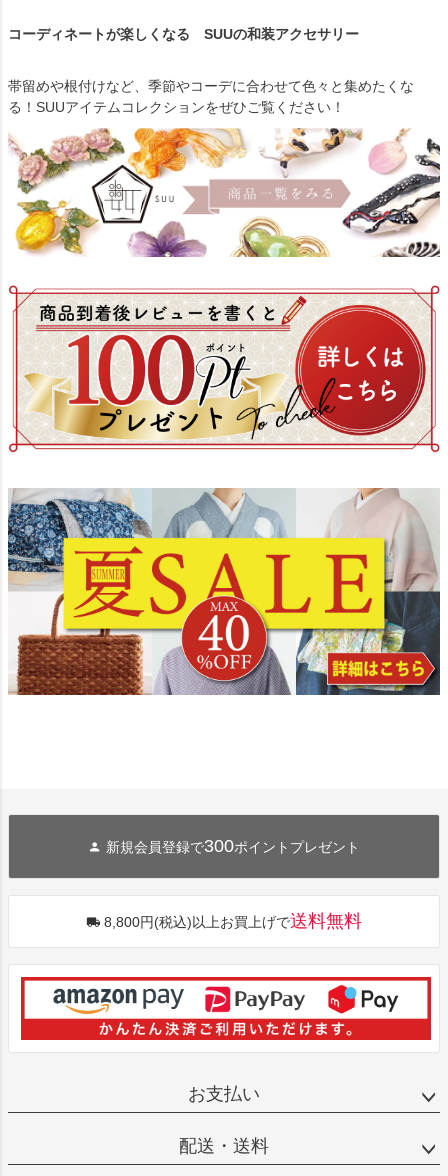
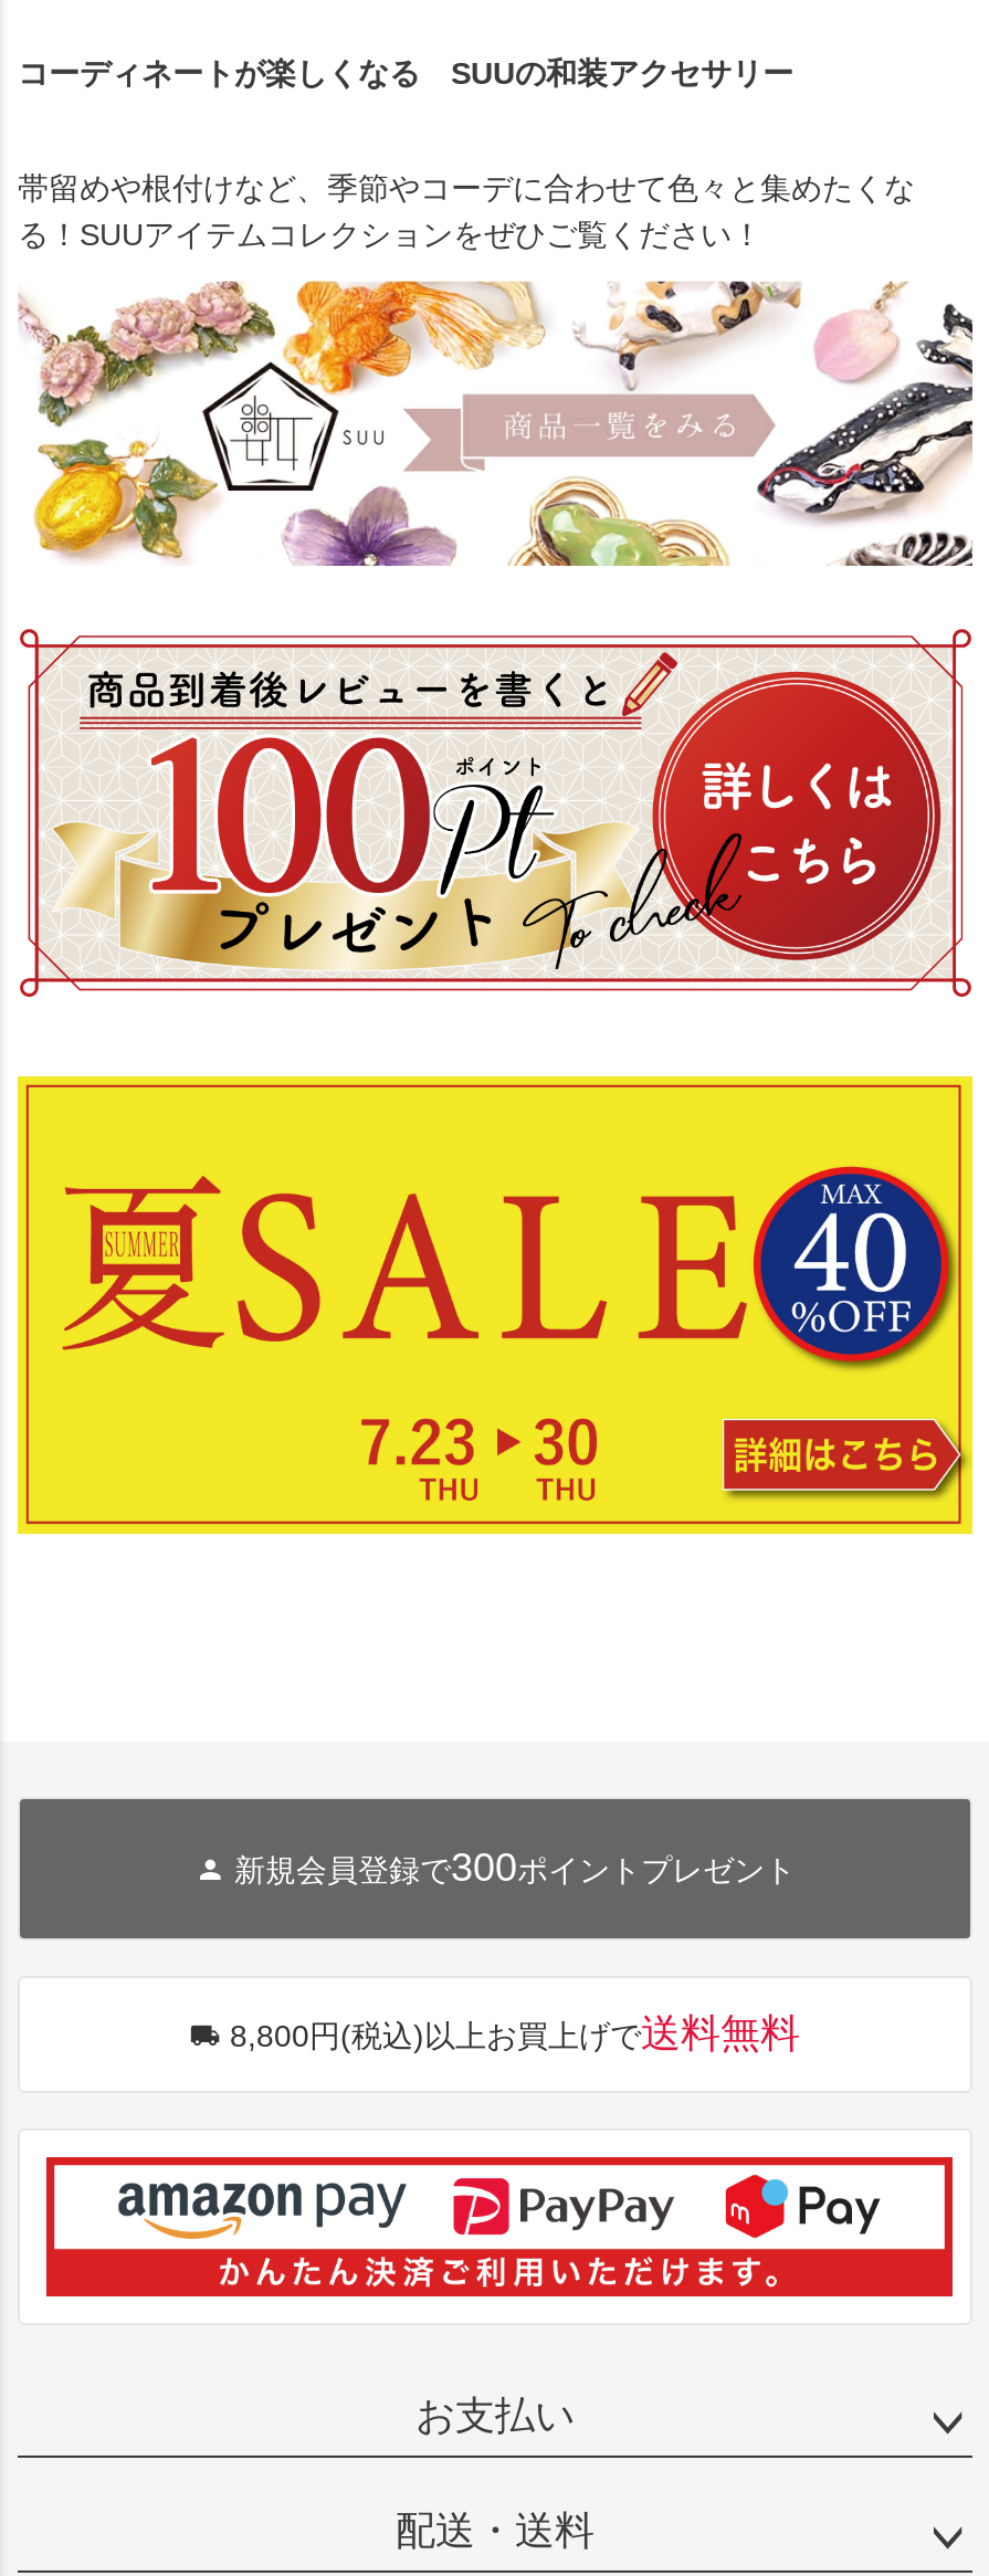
- [image]
+ [image]
